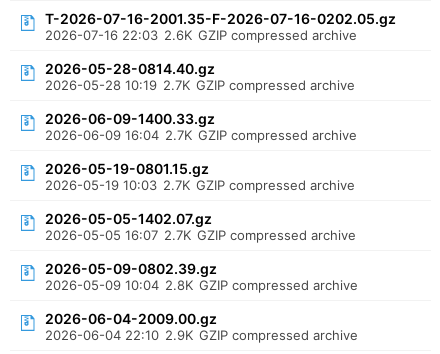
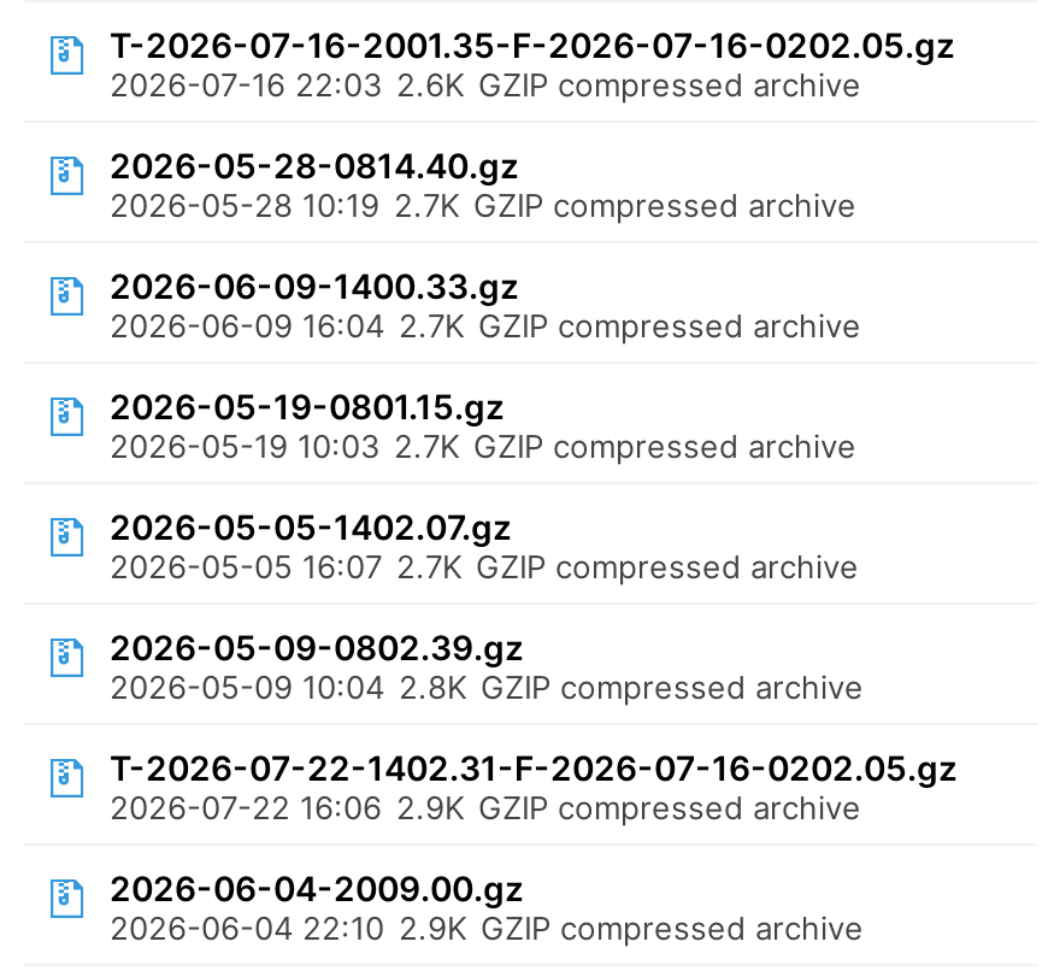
+ T-2026-07-22-1402.31-F-2026-07-16-0202.05.gz
+ 2026-07-22 16:06 2.9K GZIP compressed archive
